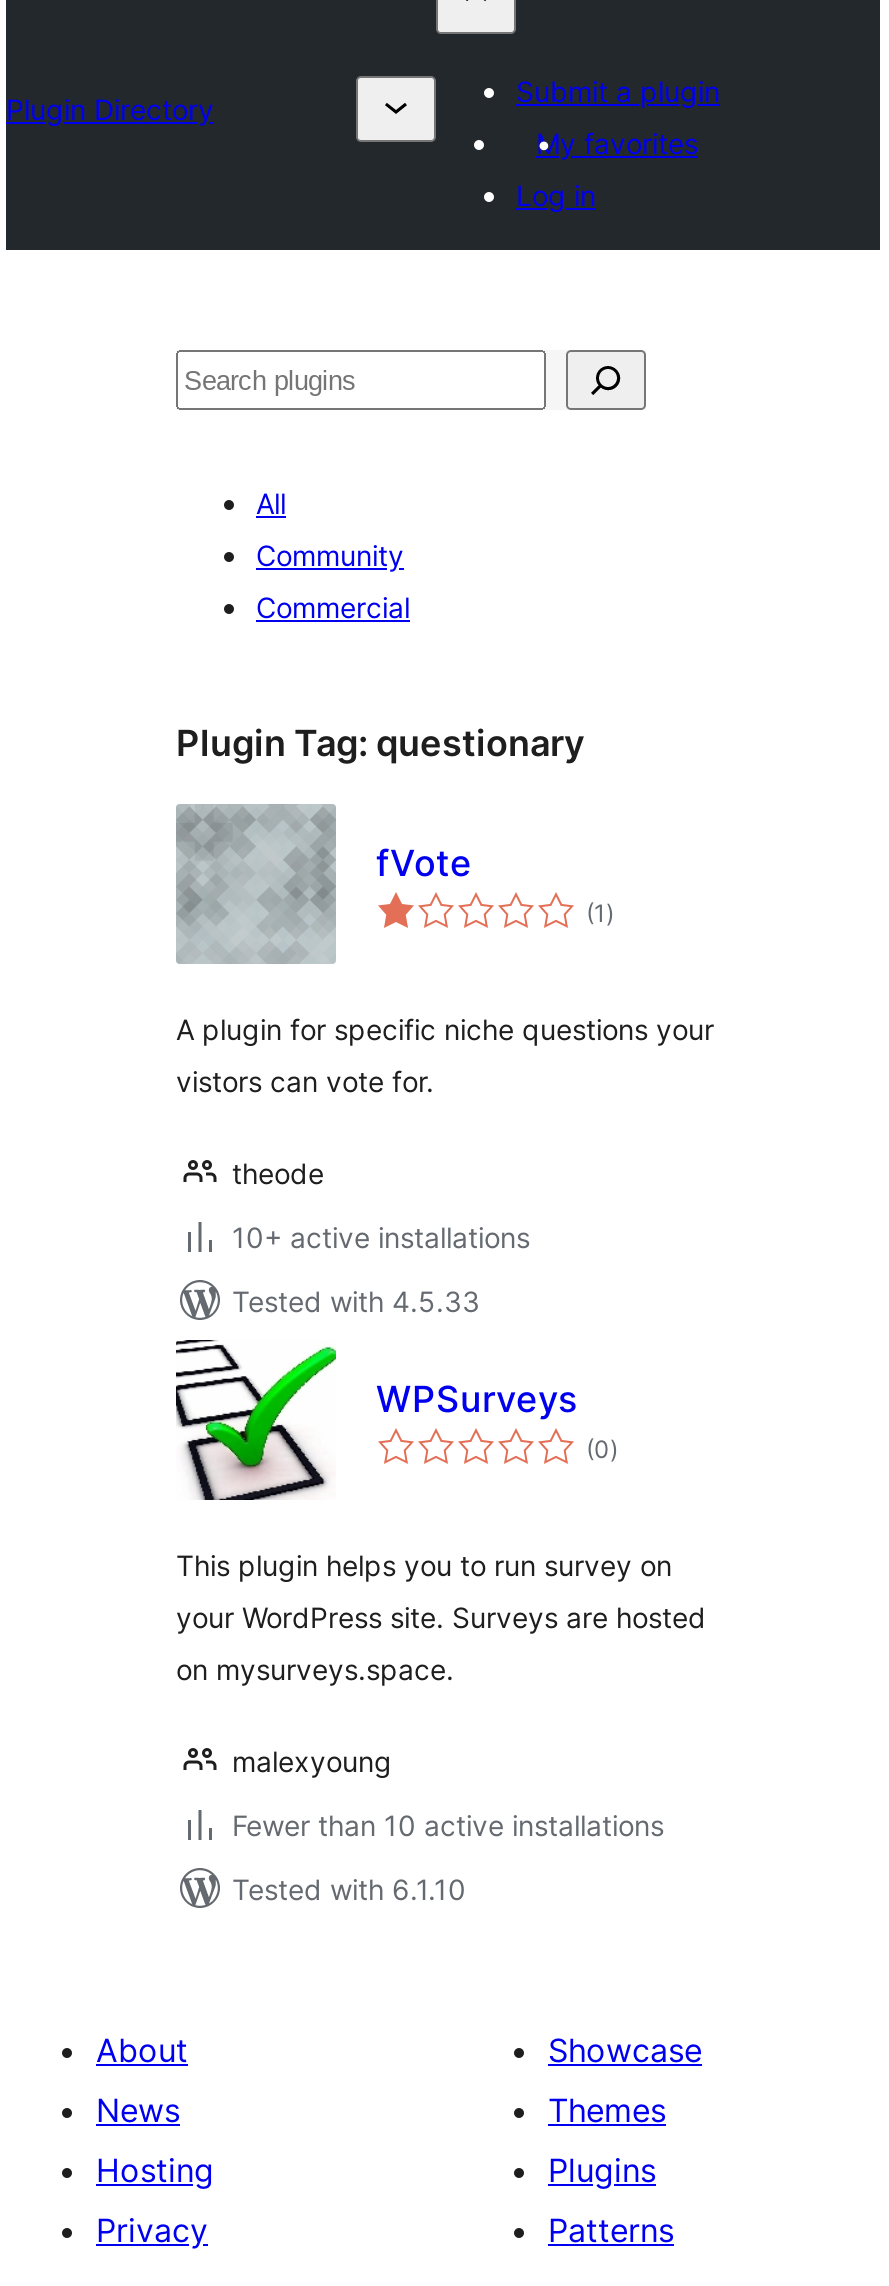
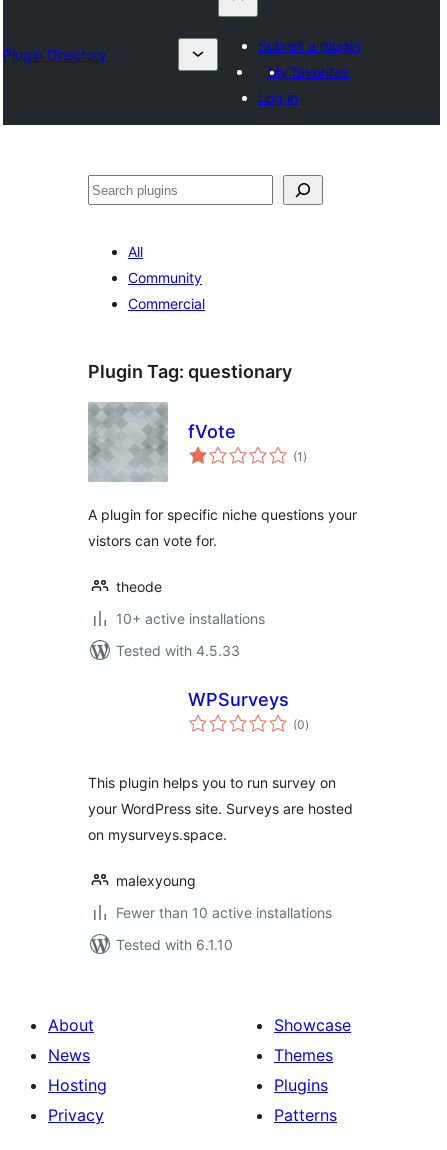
- [image]
